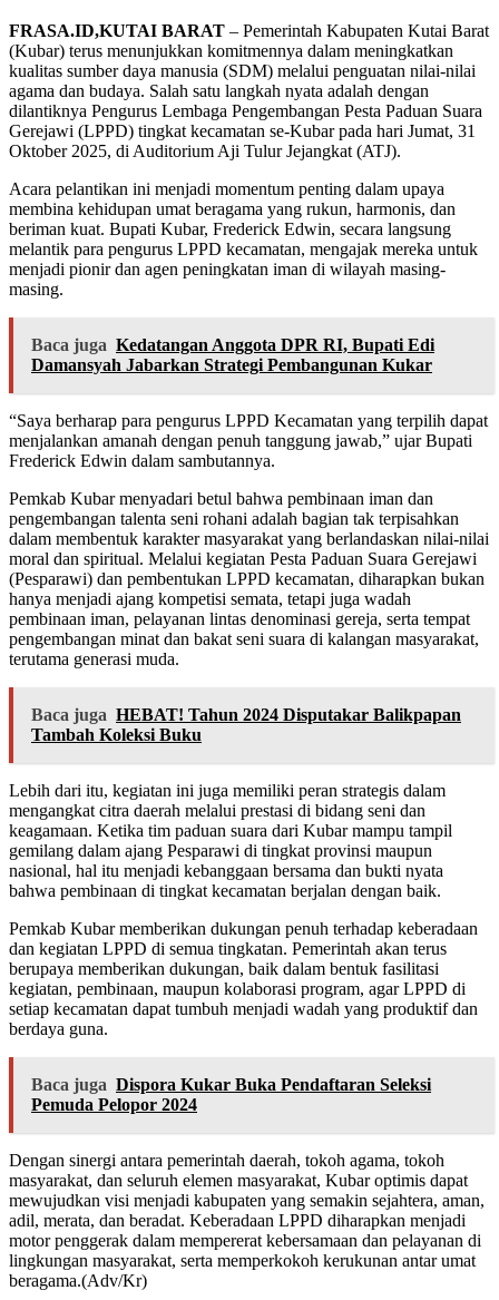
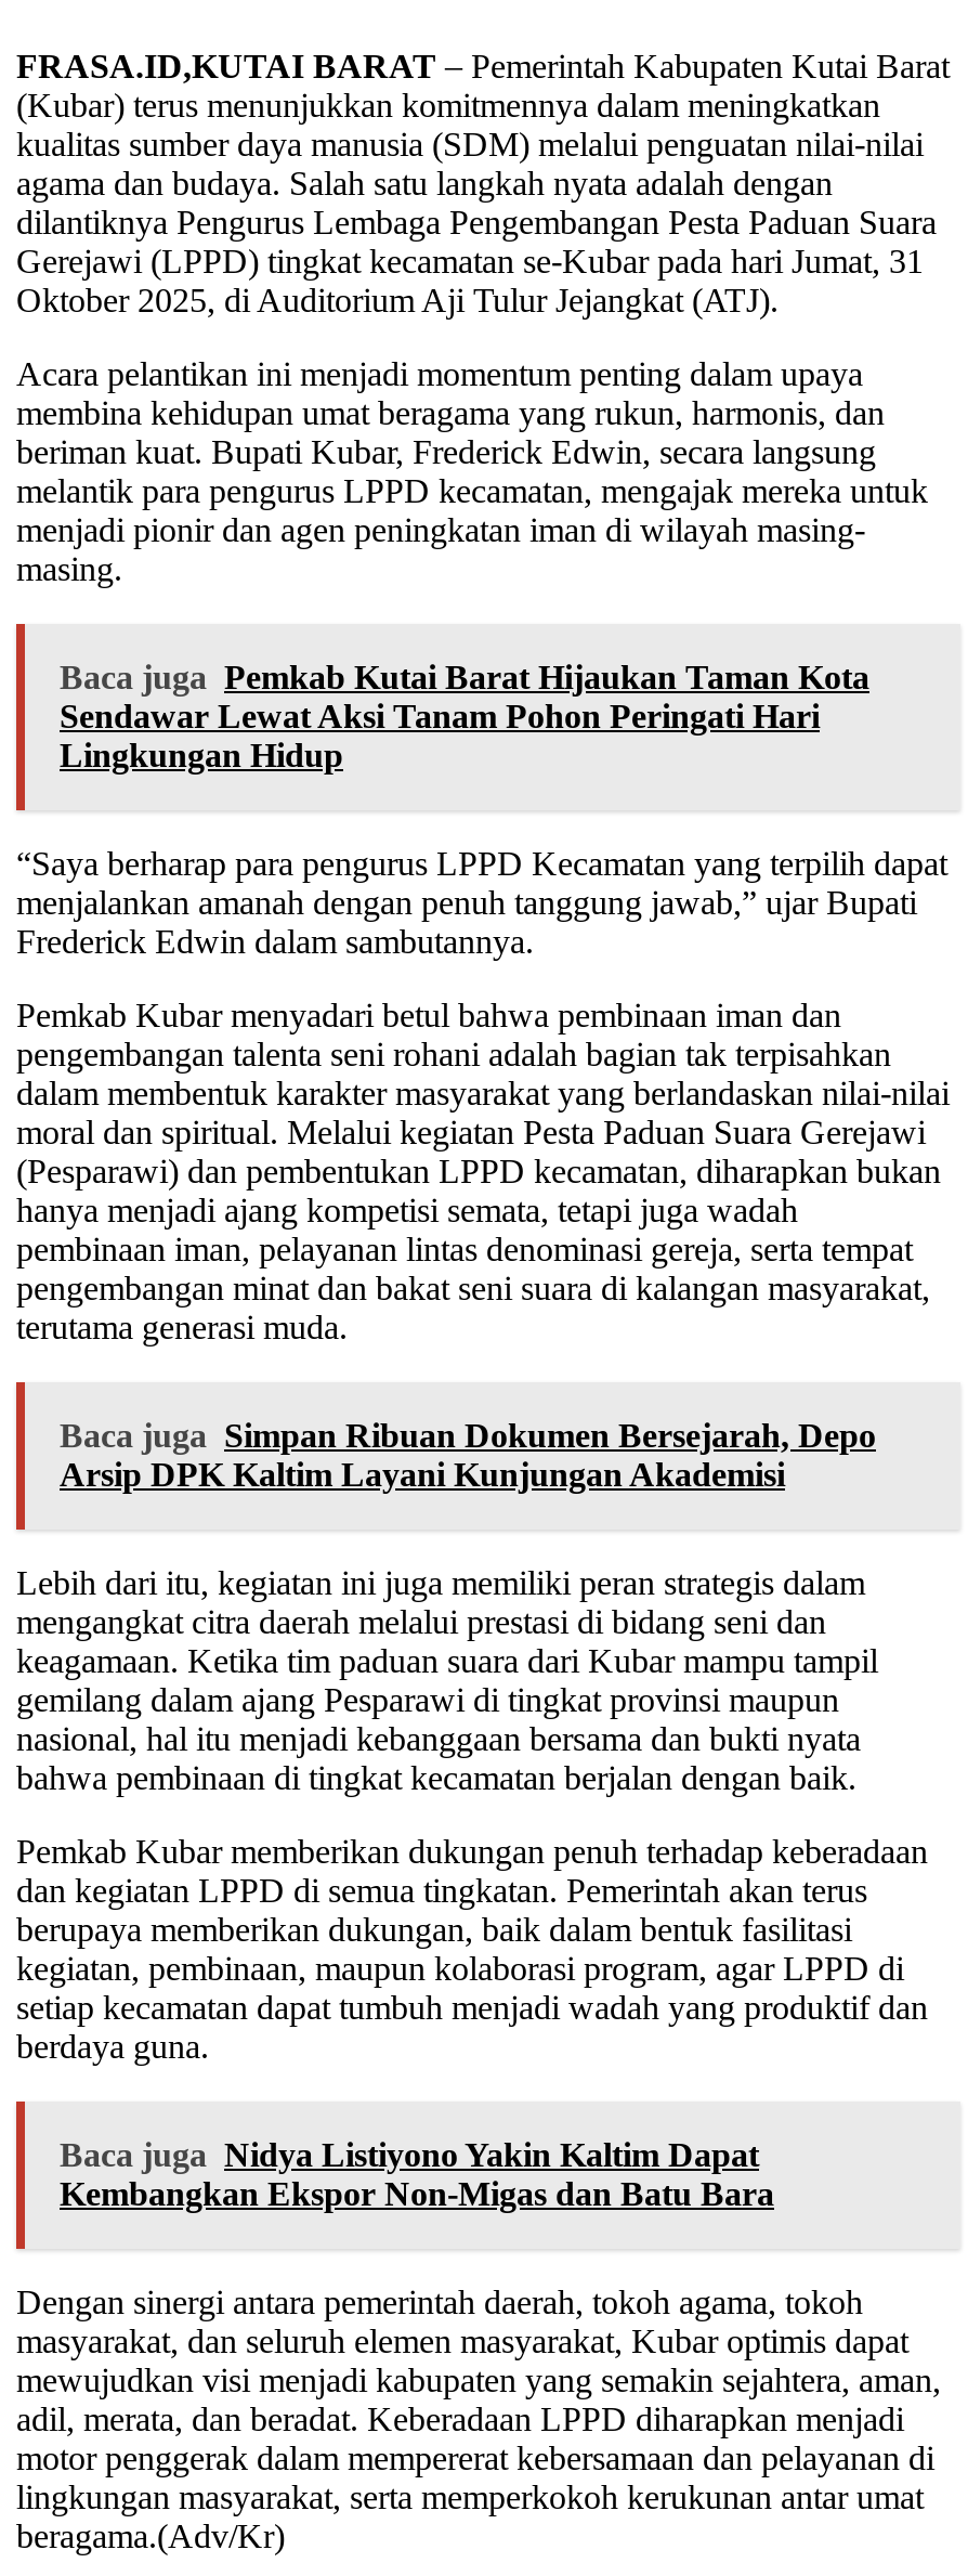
- Baca juga Kedatangan Anggota DPR RI, Bupati Edi
- Damansyah Jabarkan Strategi Pembangunan Kukar
+ Baca juga Pemkab Kutai Barat Hijaukan Taman Kota
+ Sendawar Lewat Aksi Tanam Pohon Peringati Hari
+ Lingkungan Hidup

- Baca juga HEBAT! Tahun 2024 Disputakar Balikpapan
- Tambah Koleksi Buku
+ Baca juga Simpan Ribuan Dokumen Bersejarah, Depo
+ Arsip DPK Kaltim Layani Kunjungan Akademisi

- Baca juga Dispora Kukar Buka Pendaftaran Seleksi
- Pemuda Pelopor 2024
+ Baca juga Nidya Listiyono Yakin Kaltim Dapat
+ Kembangkan Ekspor Non-Migas dan Batu Bara
